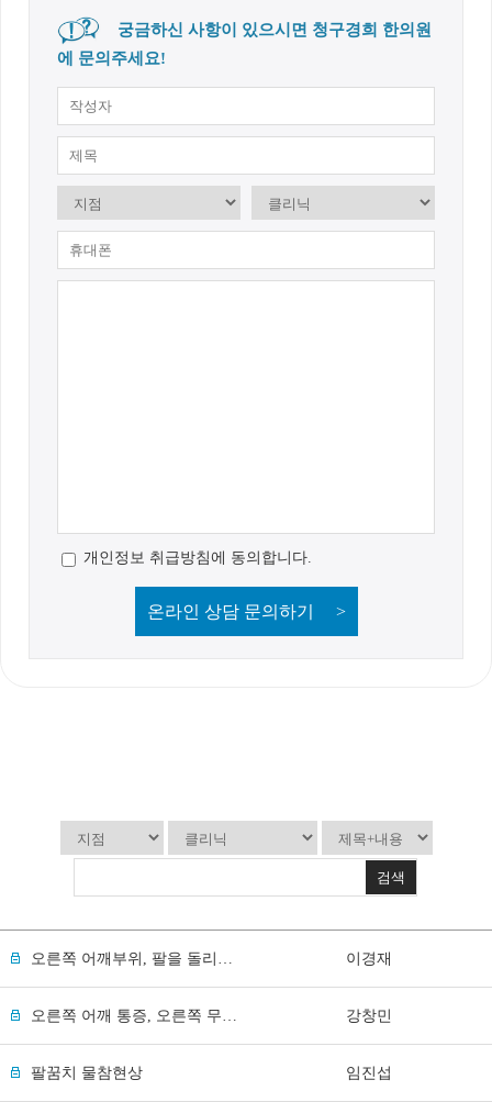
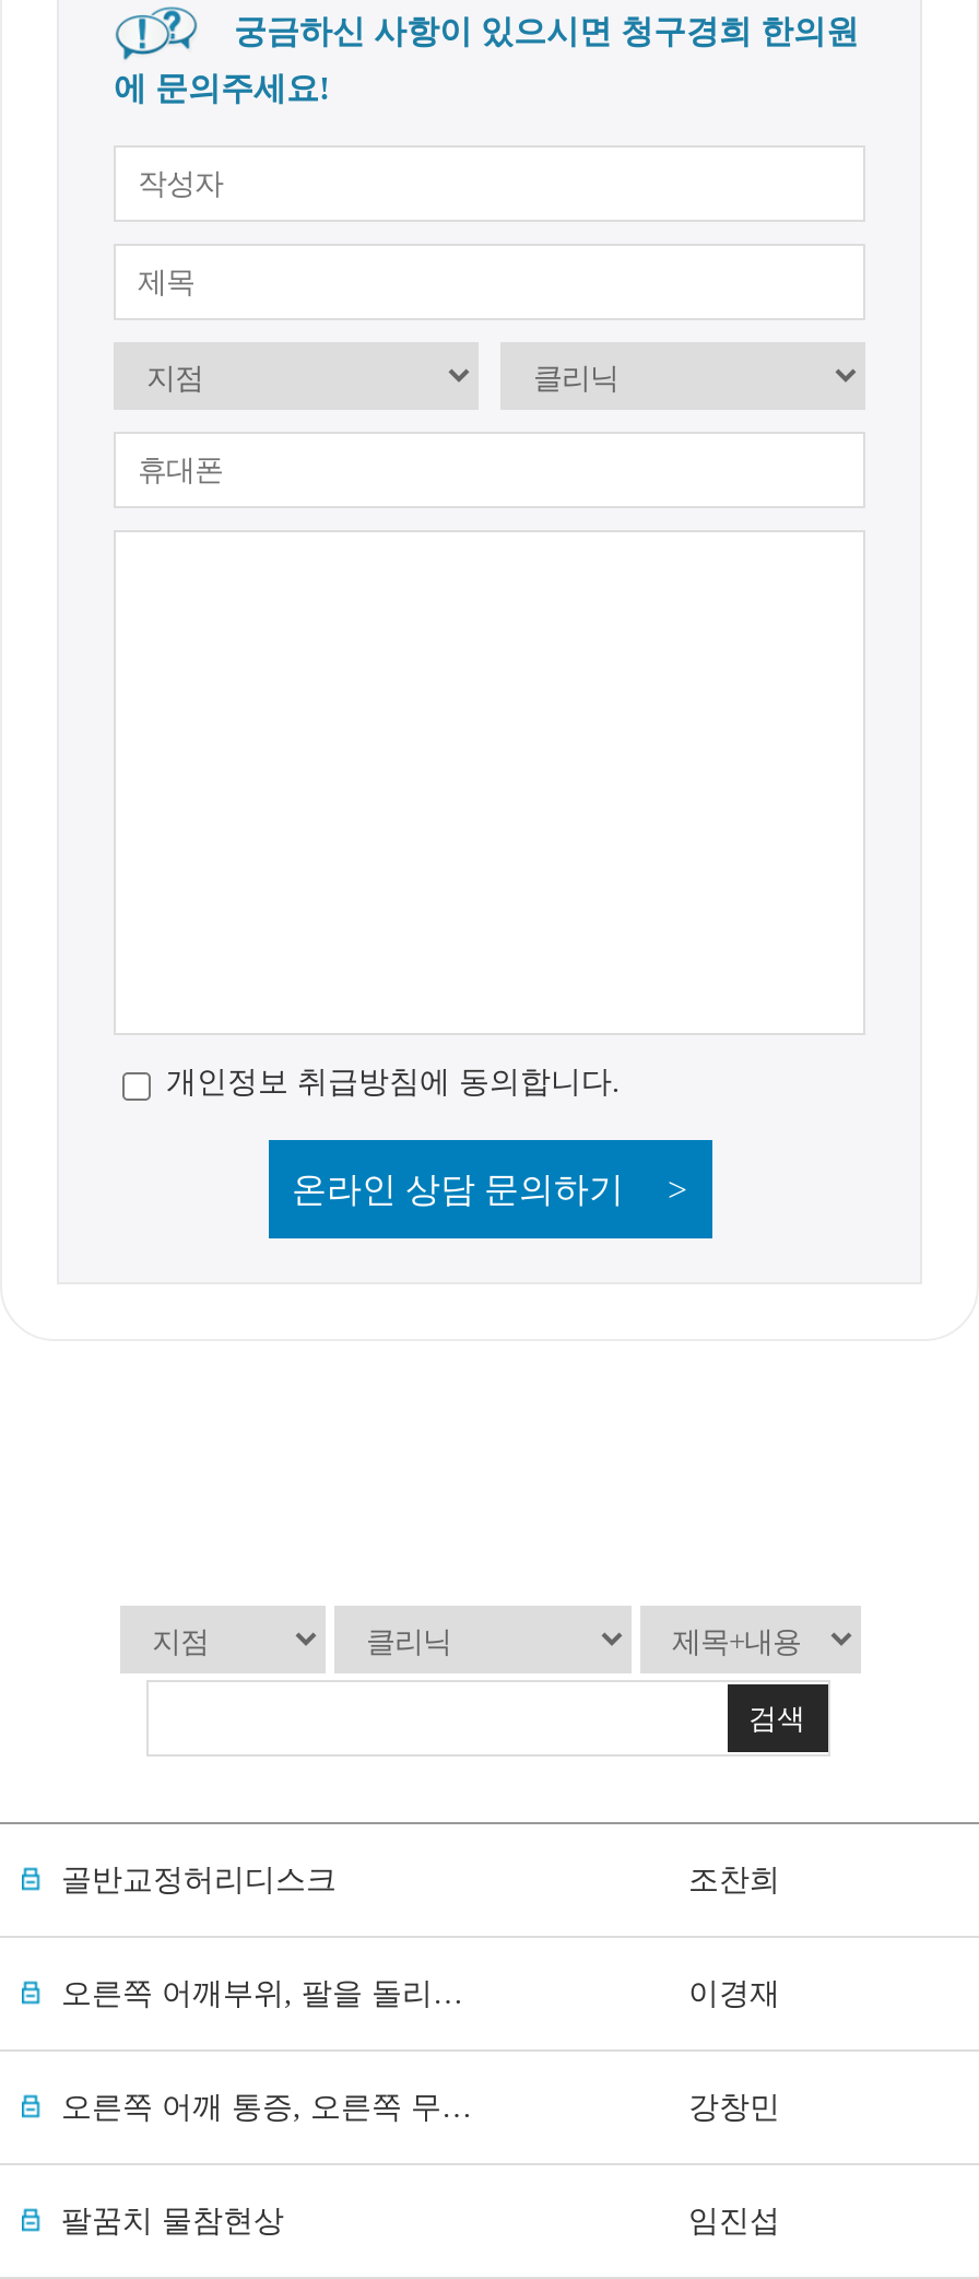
+ 골반교정허리디스크
+ 조찬희
